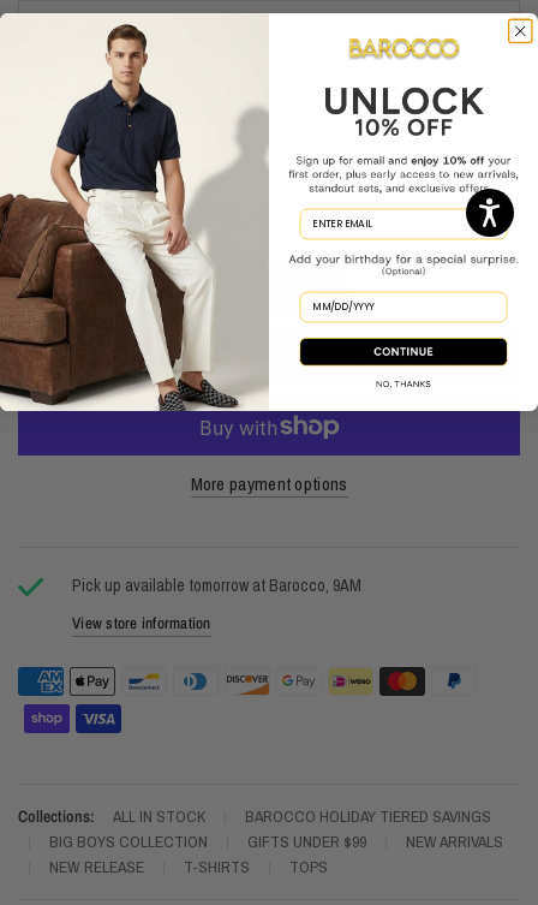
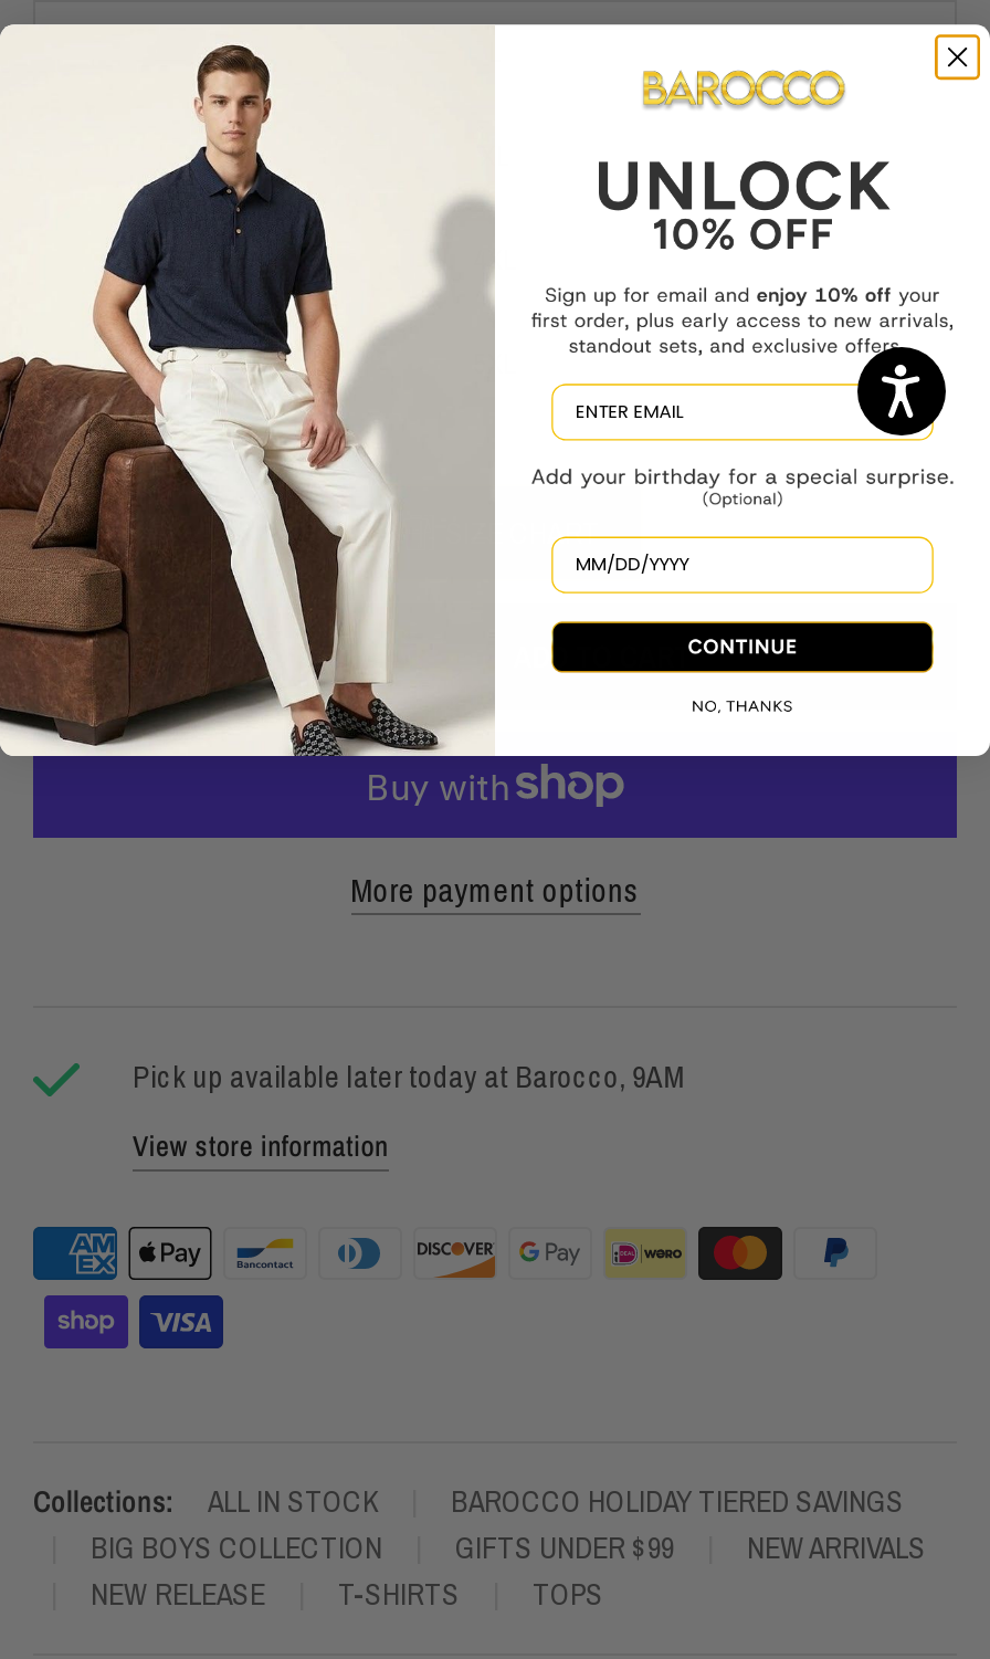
- Pick up available tomorrow at Barocco, 9AM
+ Pick up available later today at Barocco, 9AM
